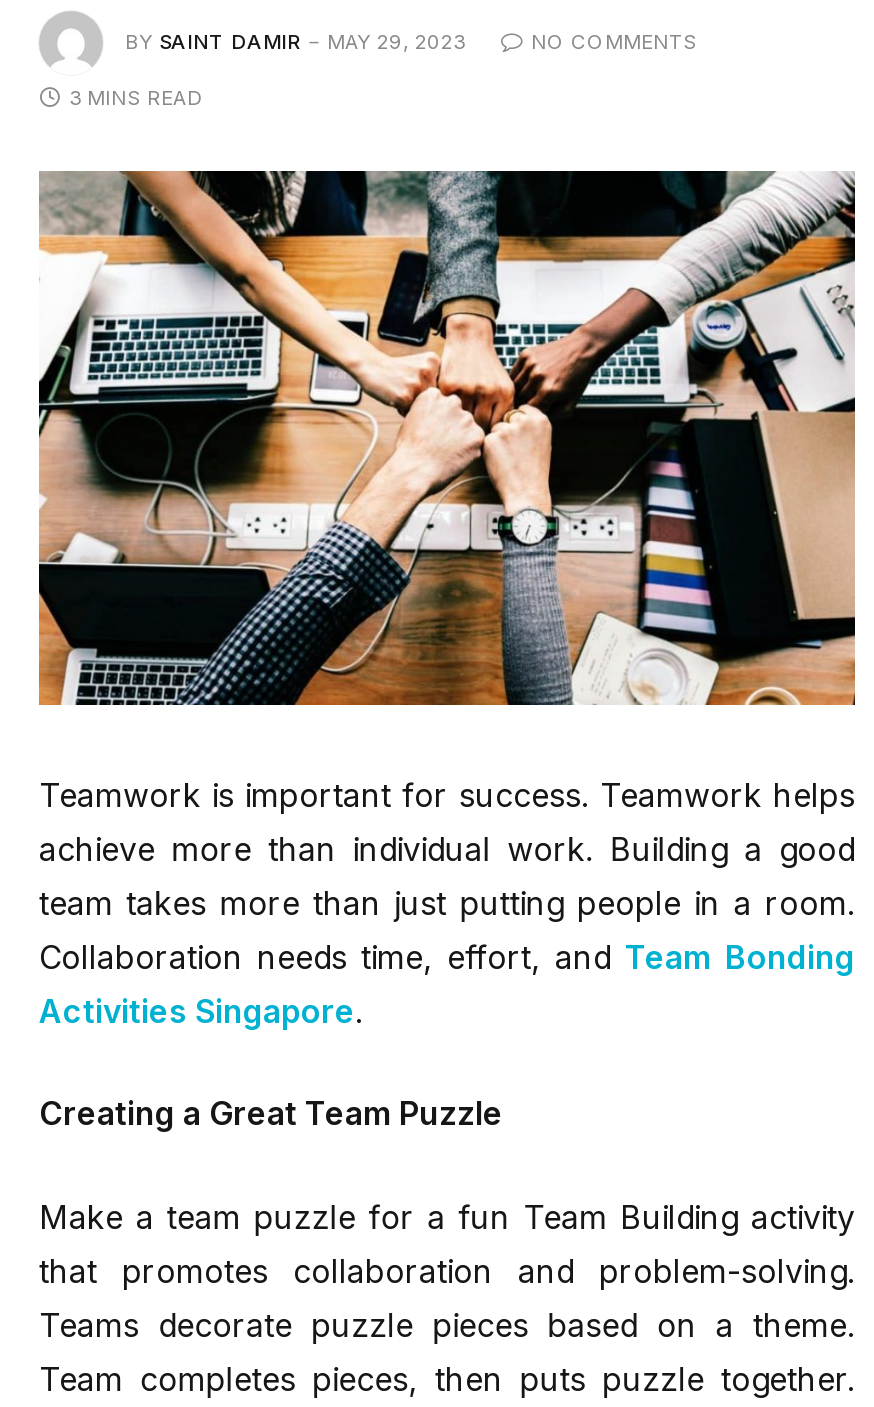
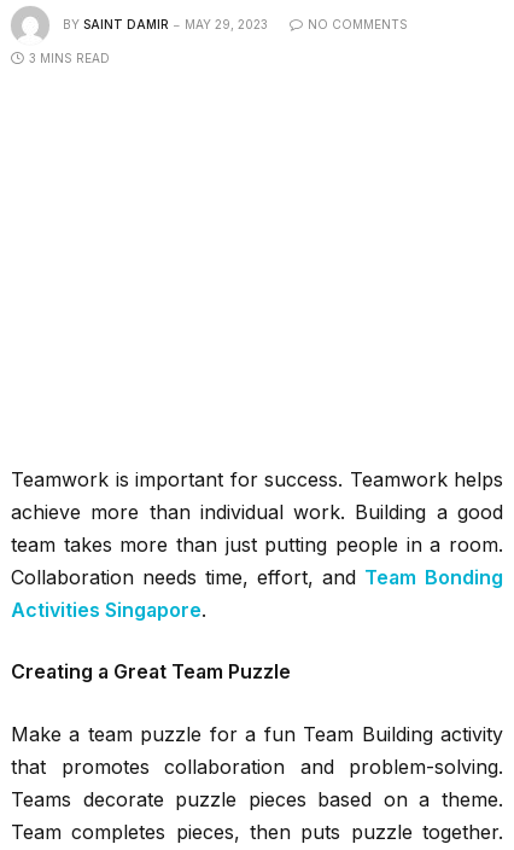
- [image]
